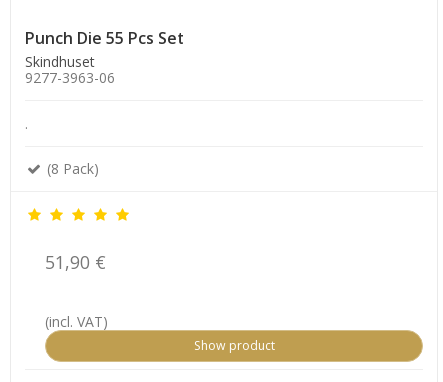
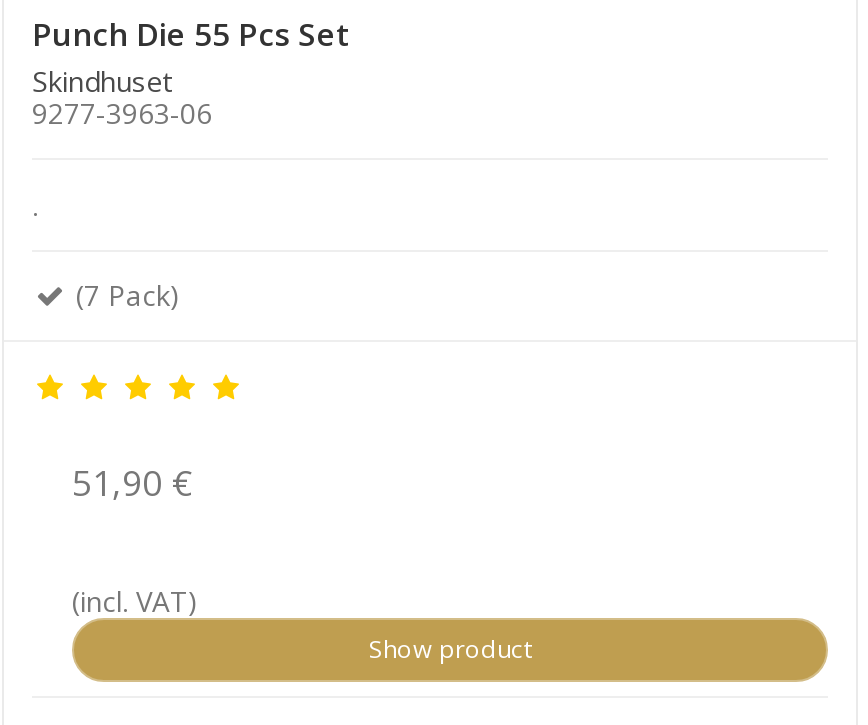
- (8 Pack)
+ (7 Pack)
